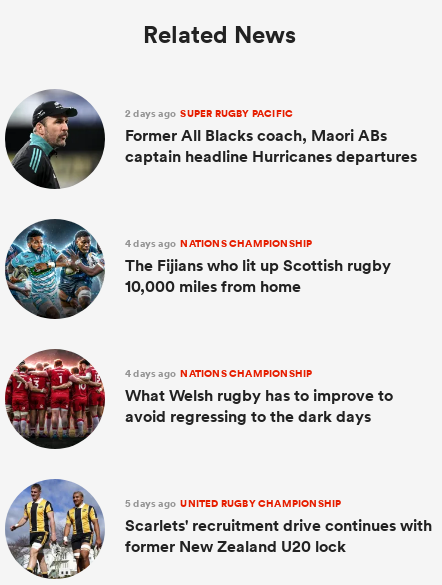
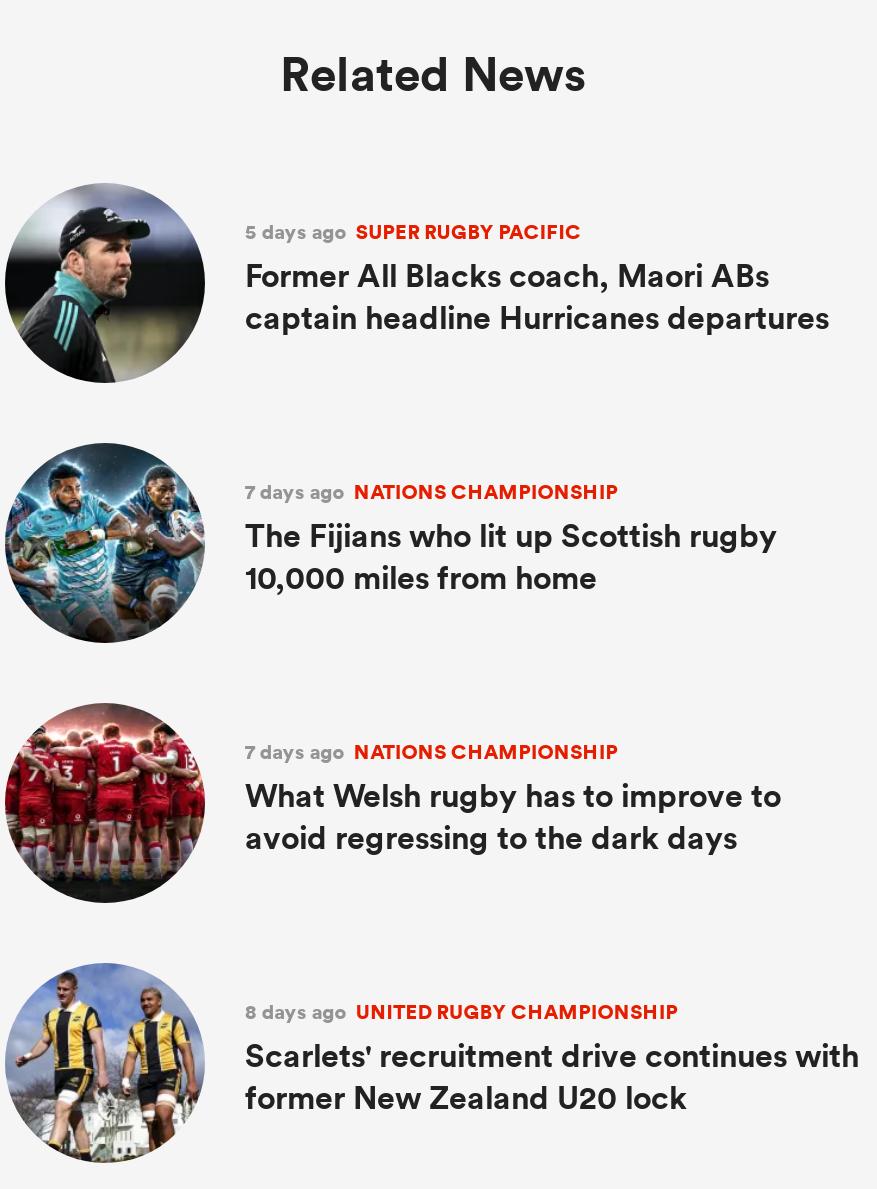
- 2 days ago SUPER RUGBY PACIFIC
+ 5 days ago SUPER RUGBY PACIFIC

- 4 days ago NATIONS CHAMPIONSHIP
+ 7 days ago NATIONS CHAMPIONSHIP

- 4 days ago NATIONS CHAMPIONSHIP
+ 7 days ago NATIONS CHAMPIONSHIP

- 5 days ago UNITED RUGBY CHAMPIONSHIP
+ 8 days ago UNITED RUGBY CHAMPIONSHIP
